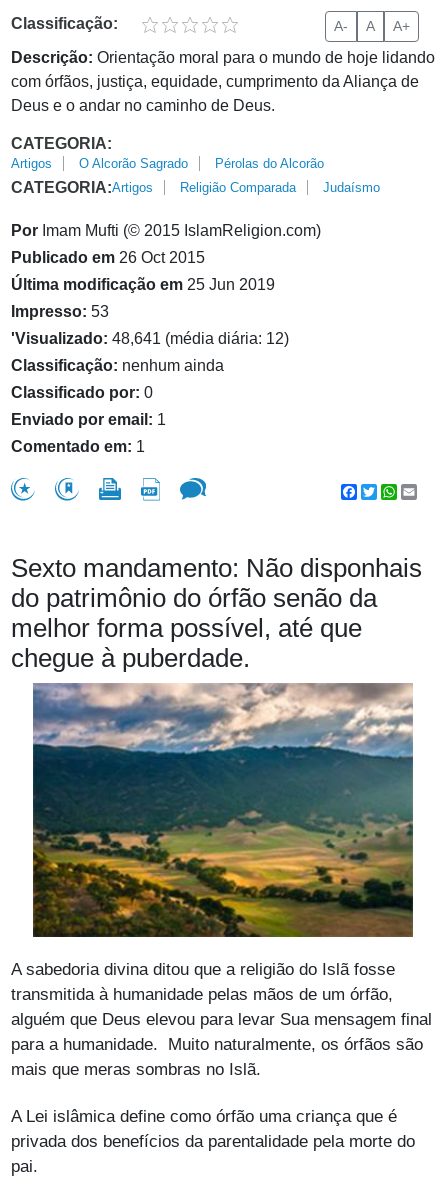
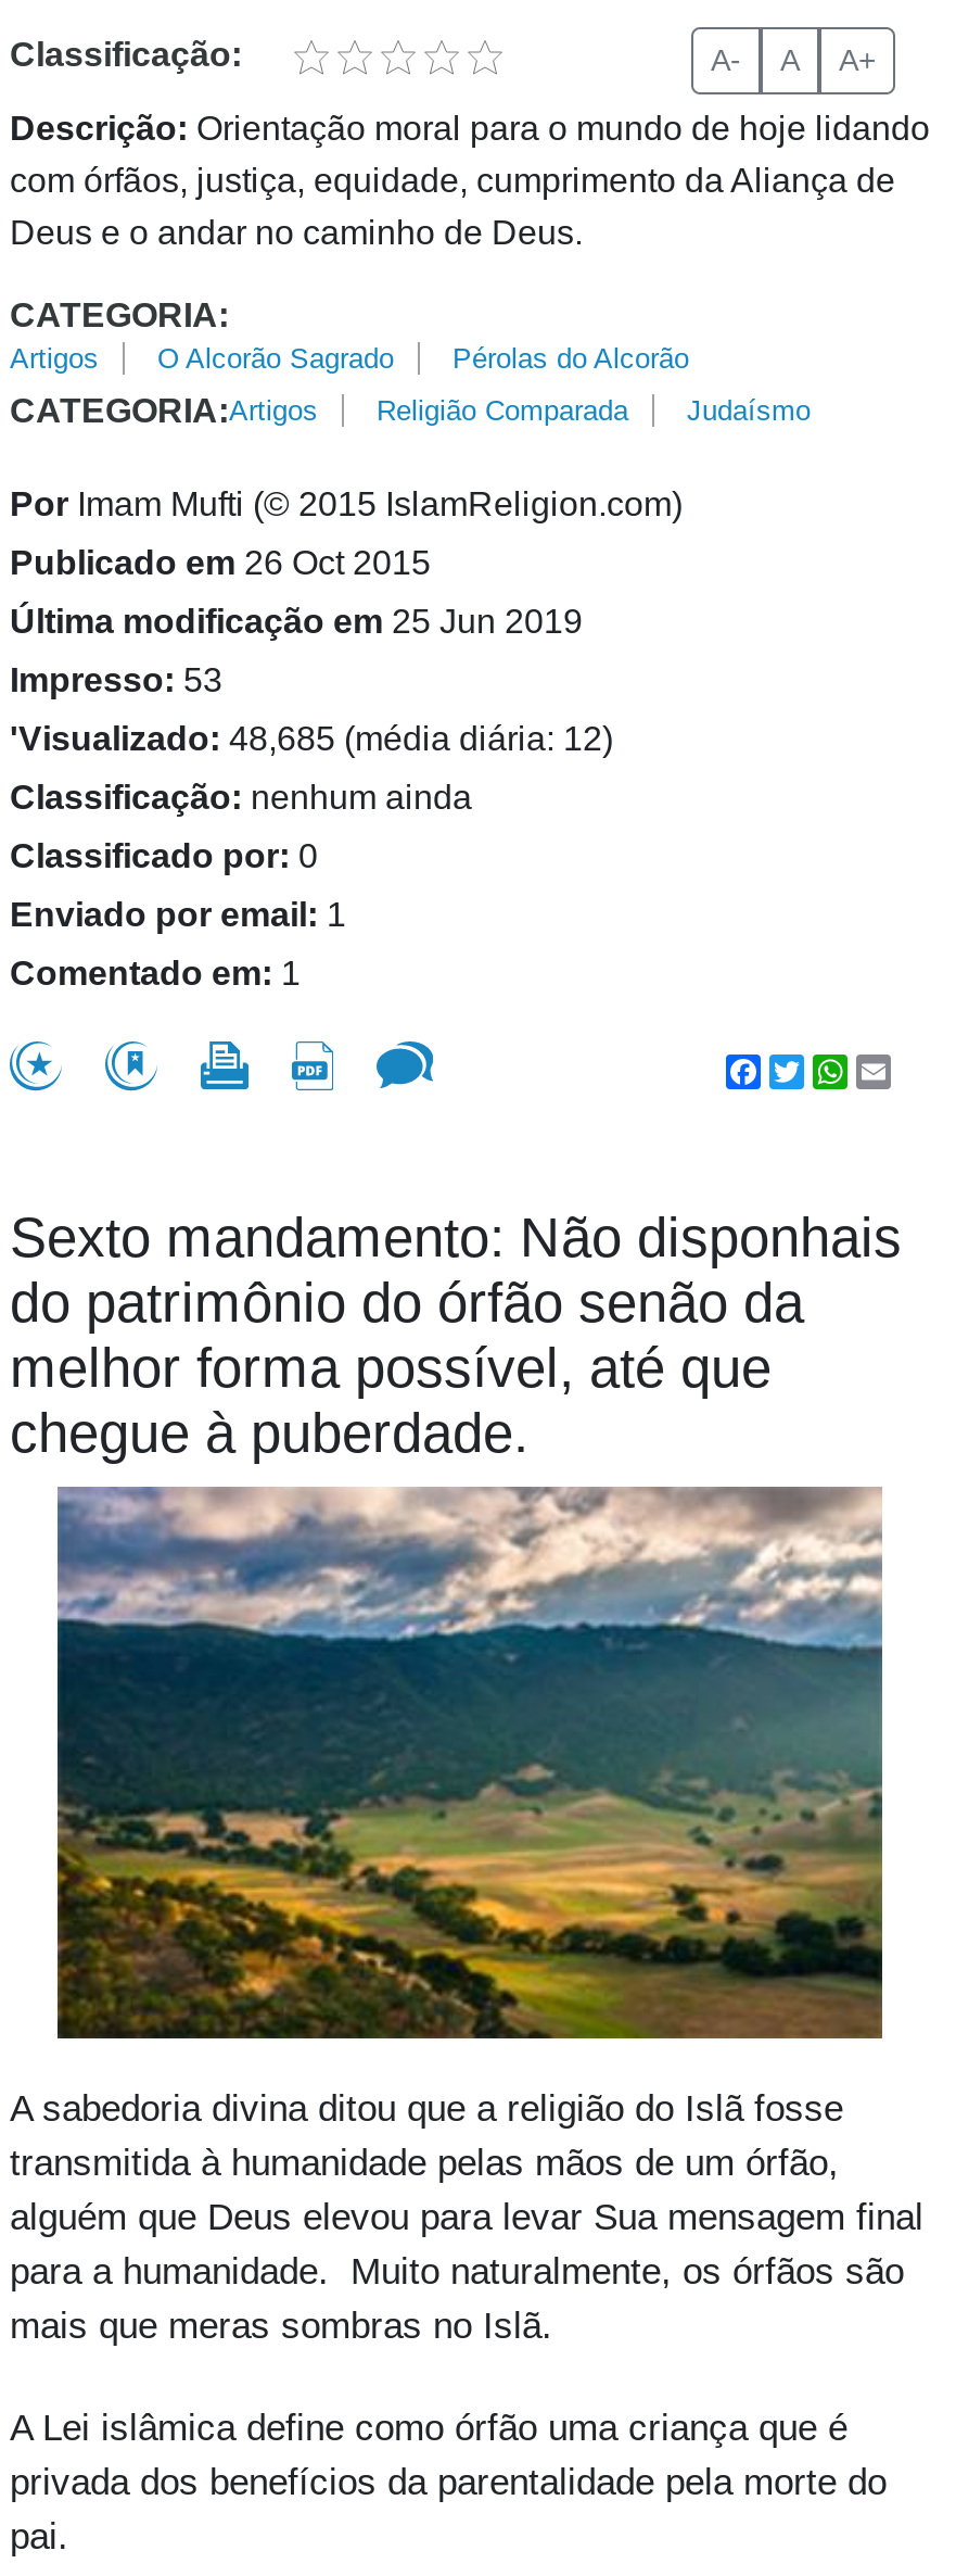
- 'Visualizado: 48,641 (média diária: 12)
+ 'Visualizado: 48,685 (média diária: 12)
